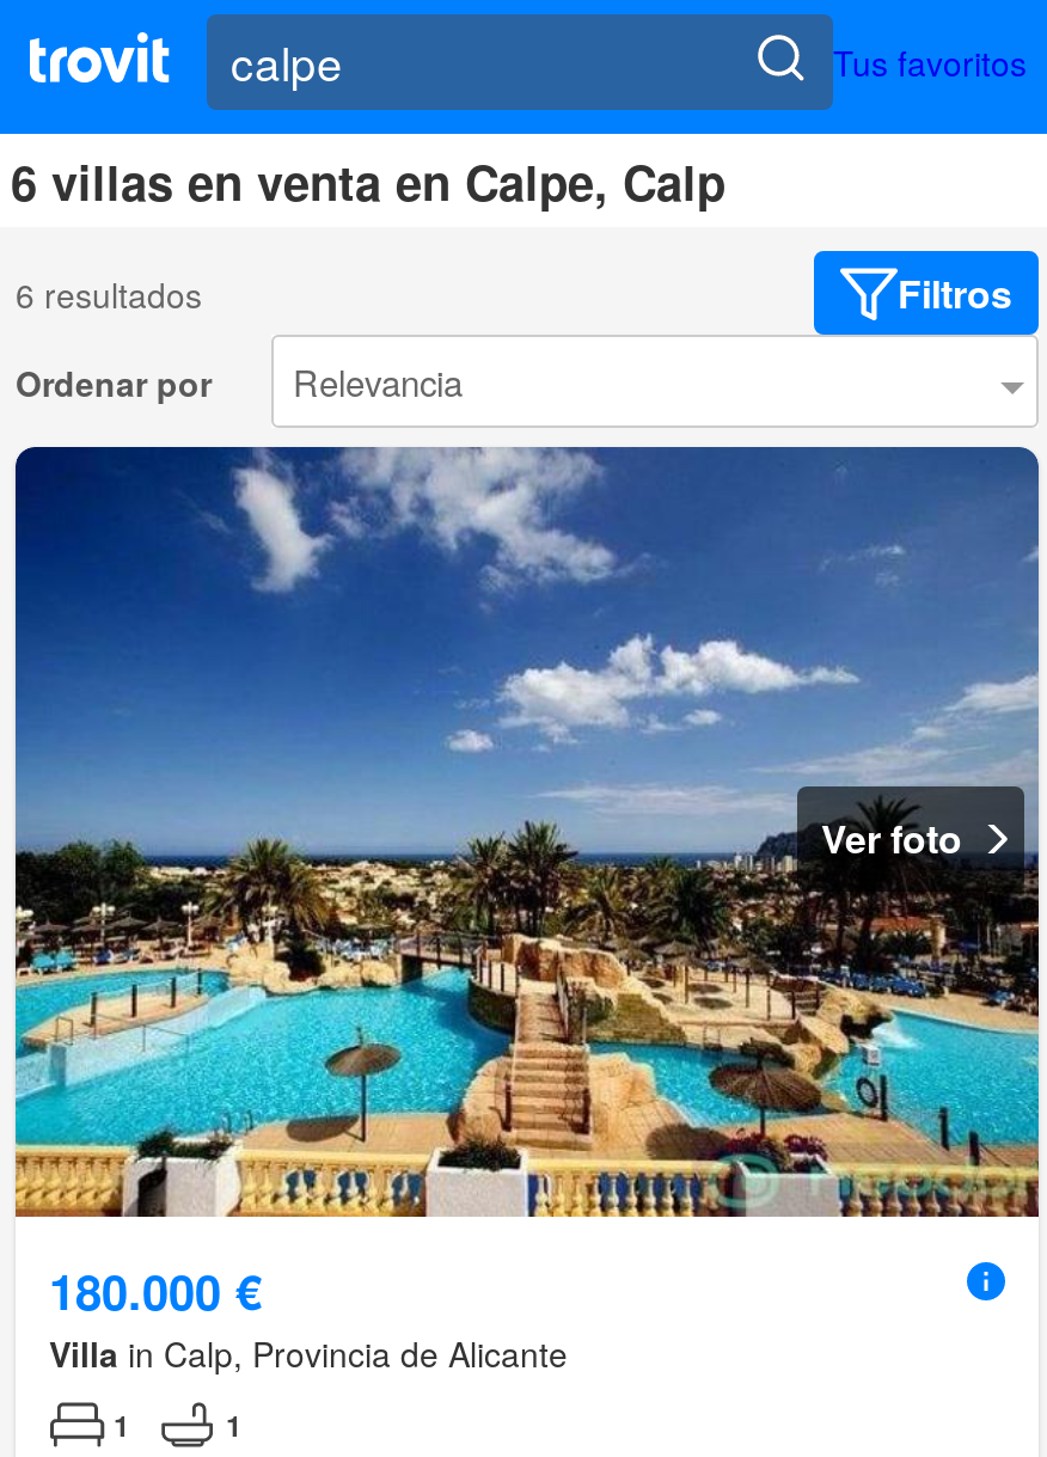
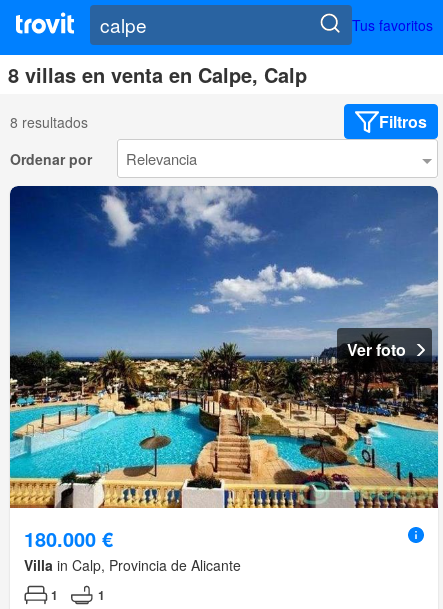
- 6 villas en venta en Calpe, Calp
+ 8 villas en venta en Calpe, Calp

- 6 resultados
+ 8 resultados
